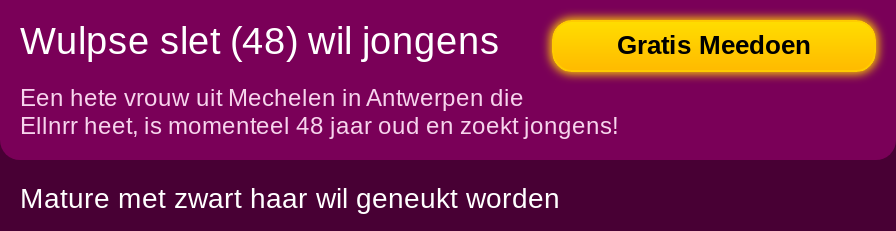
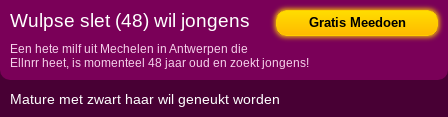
- Een hete vrouw uit Mechelen in Antwerpen die
+ Een hete milf uit Mechelen in Antwerpen die
